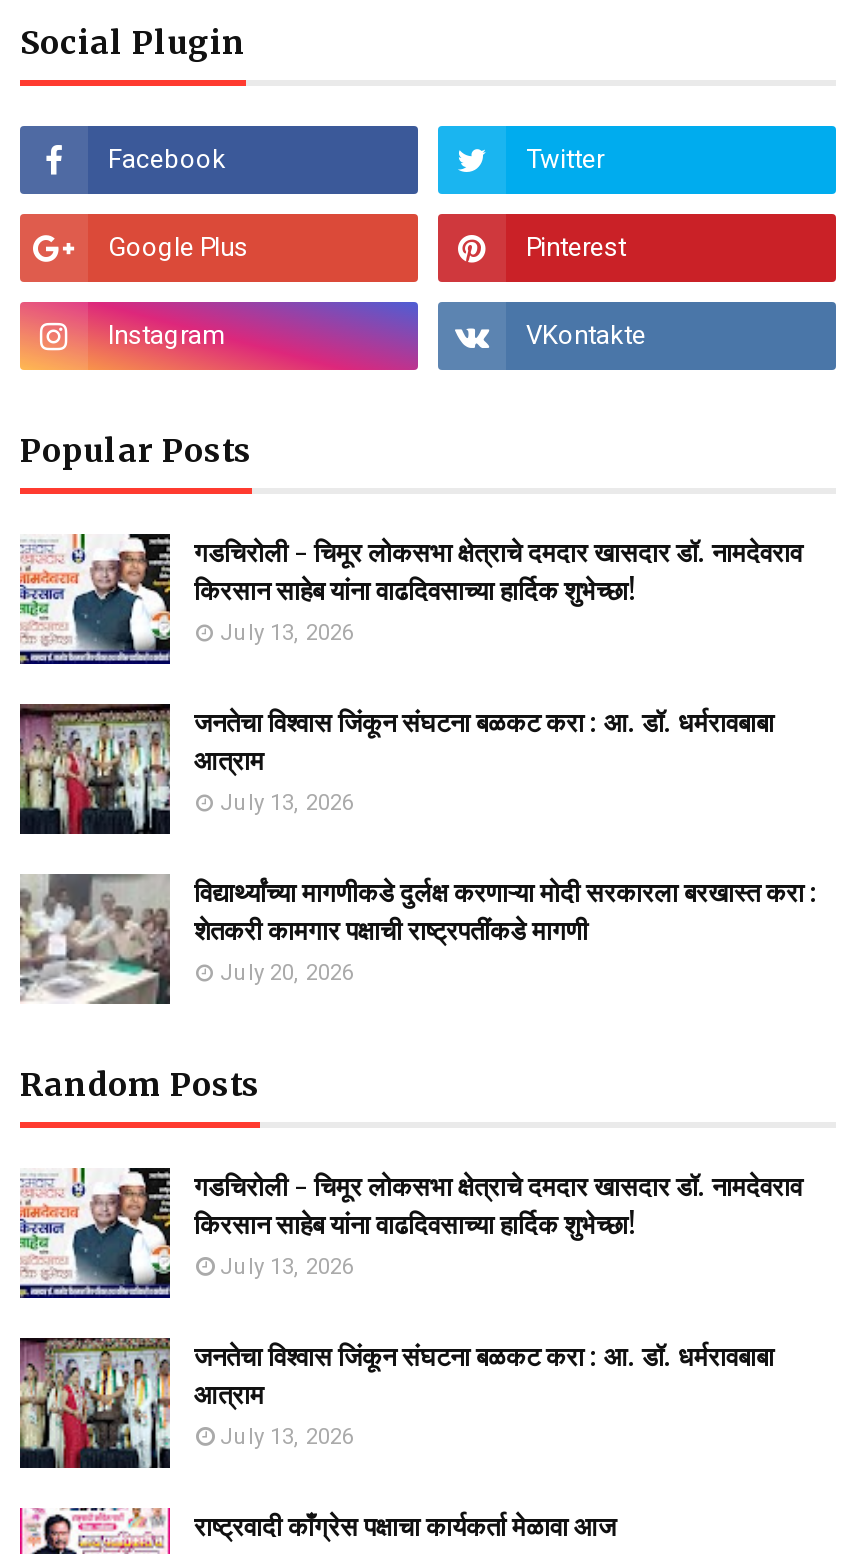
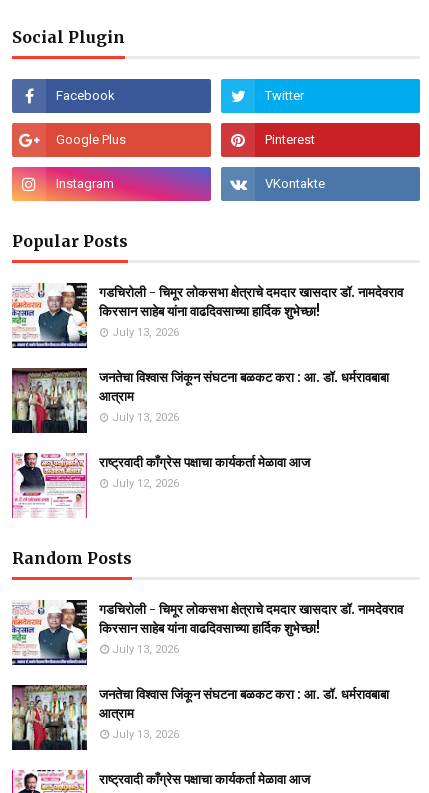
- [image]
- विद्यार्थ्यांच्या मागणीकडे दुर्लक्ष करणाऱ्या मोदी सरकारला बरखास्त करा :
- शेतकरी कामगार पक्षाची राष्ट्रपतींकडे मागणी
- July 20, 2026
+ [image]
+ राष्ट्रवादी काँग्रेस पक्षाचा कार्यकर्ता मेळावा आज
+ July 12, 2026
